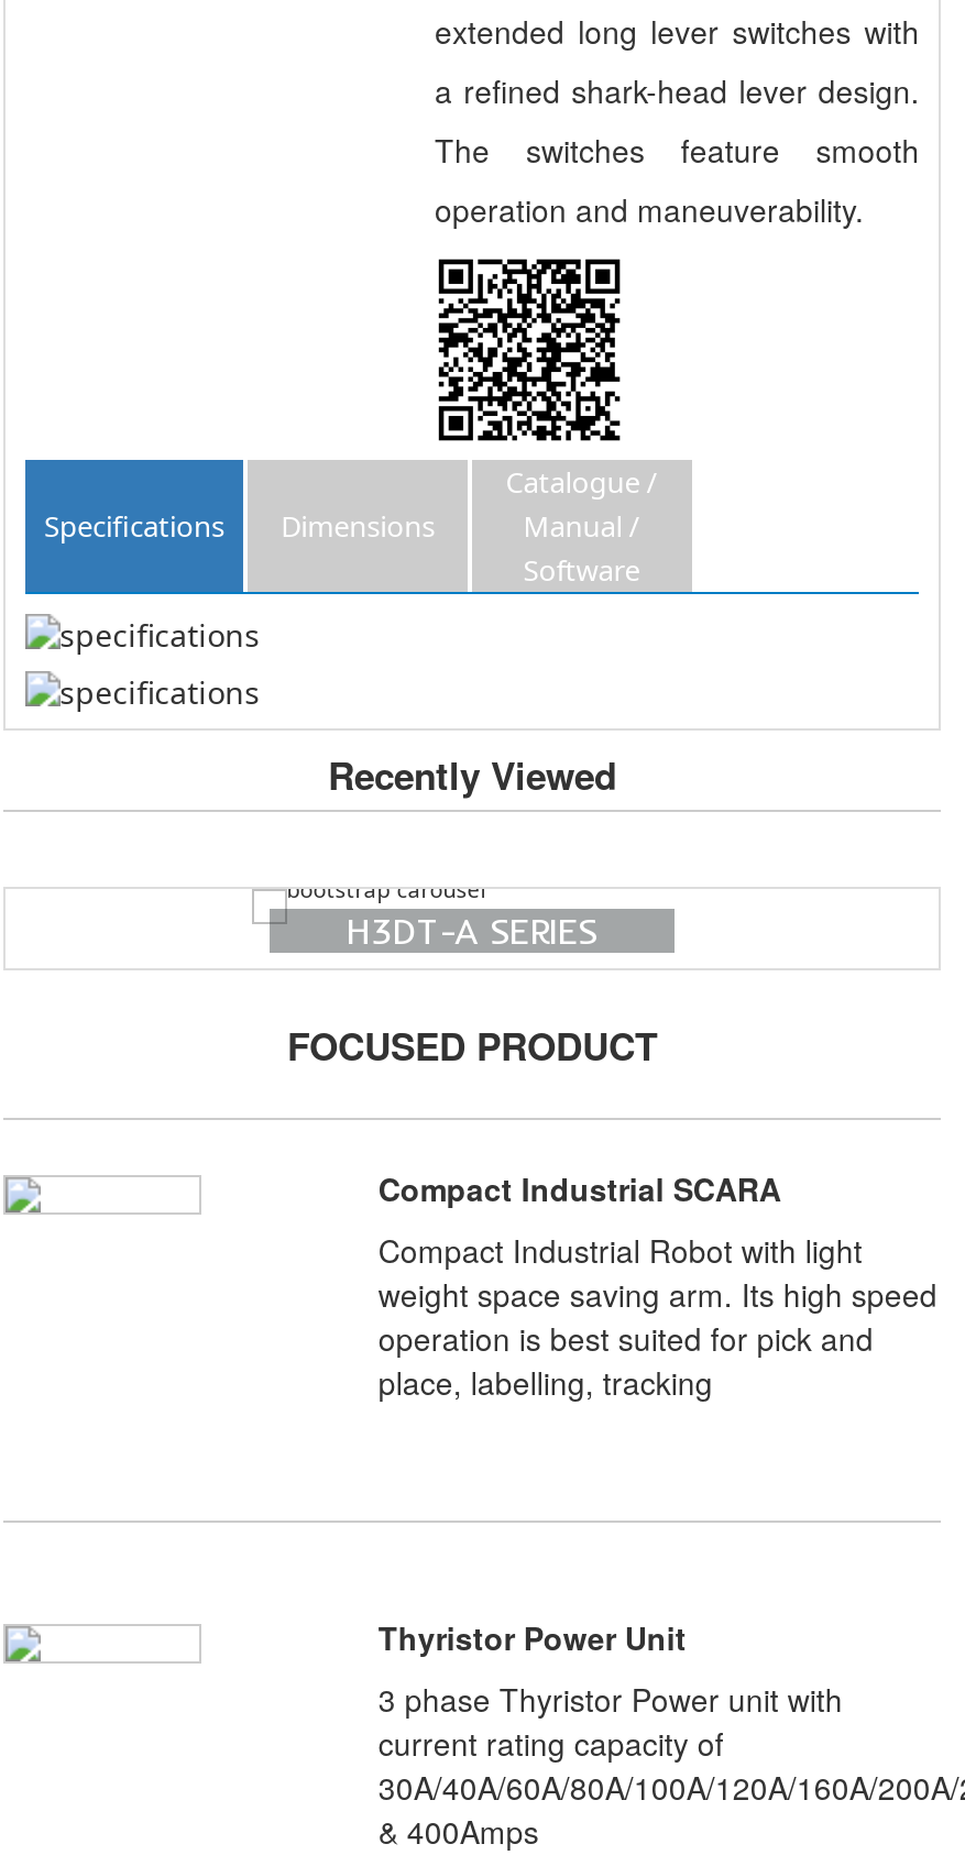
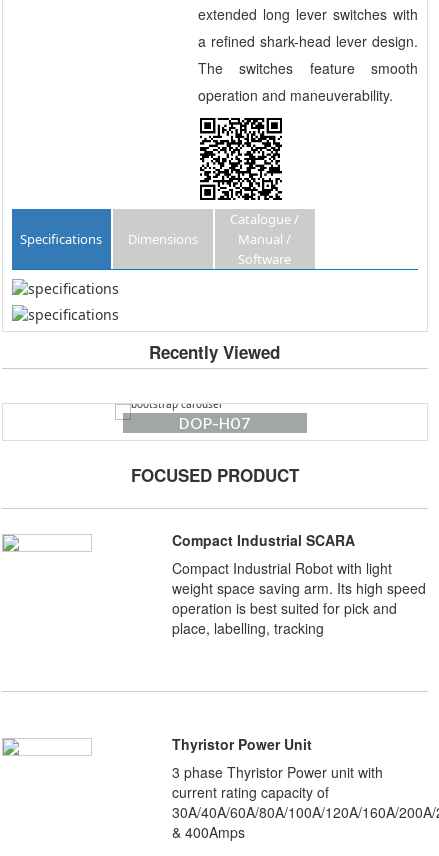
- H3DT-A SERIES
+ DOP-H07
